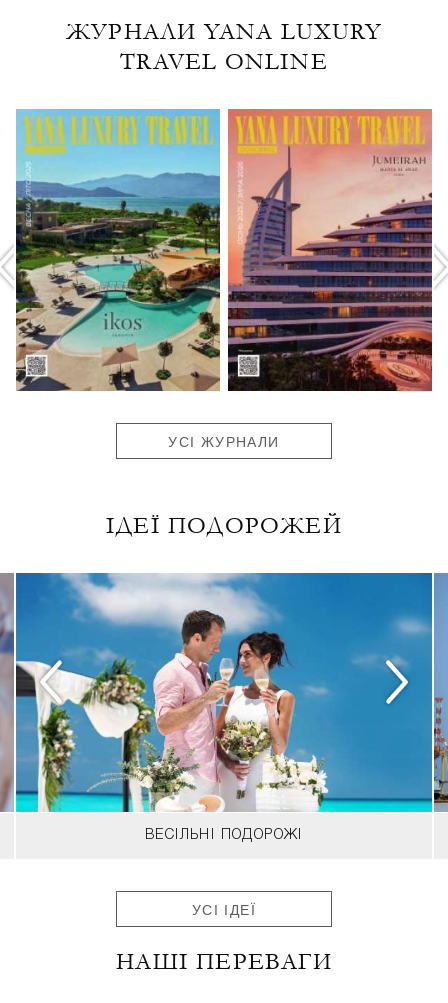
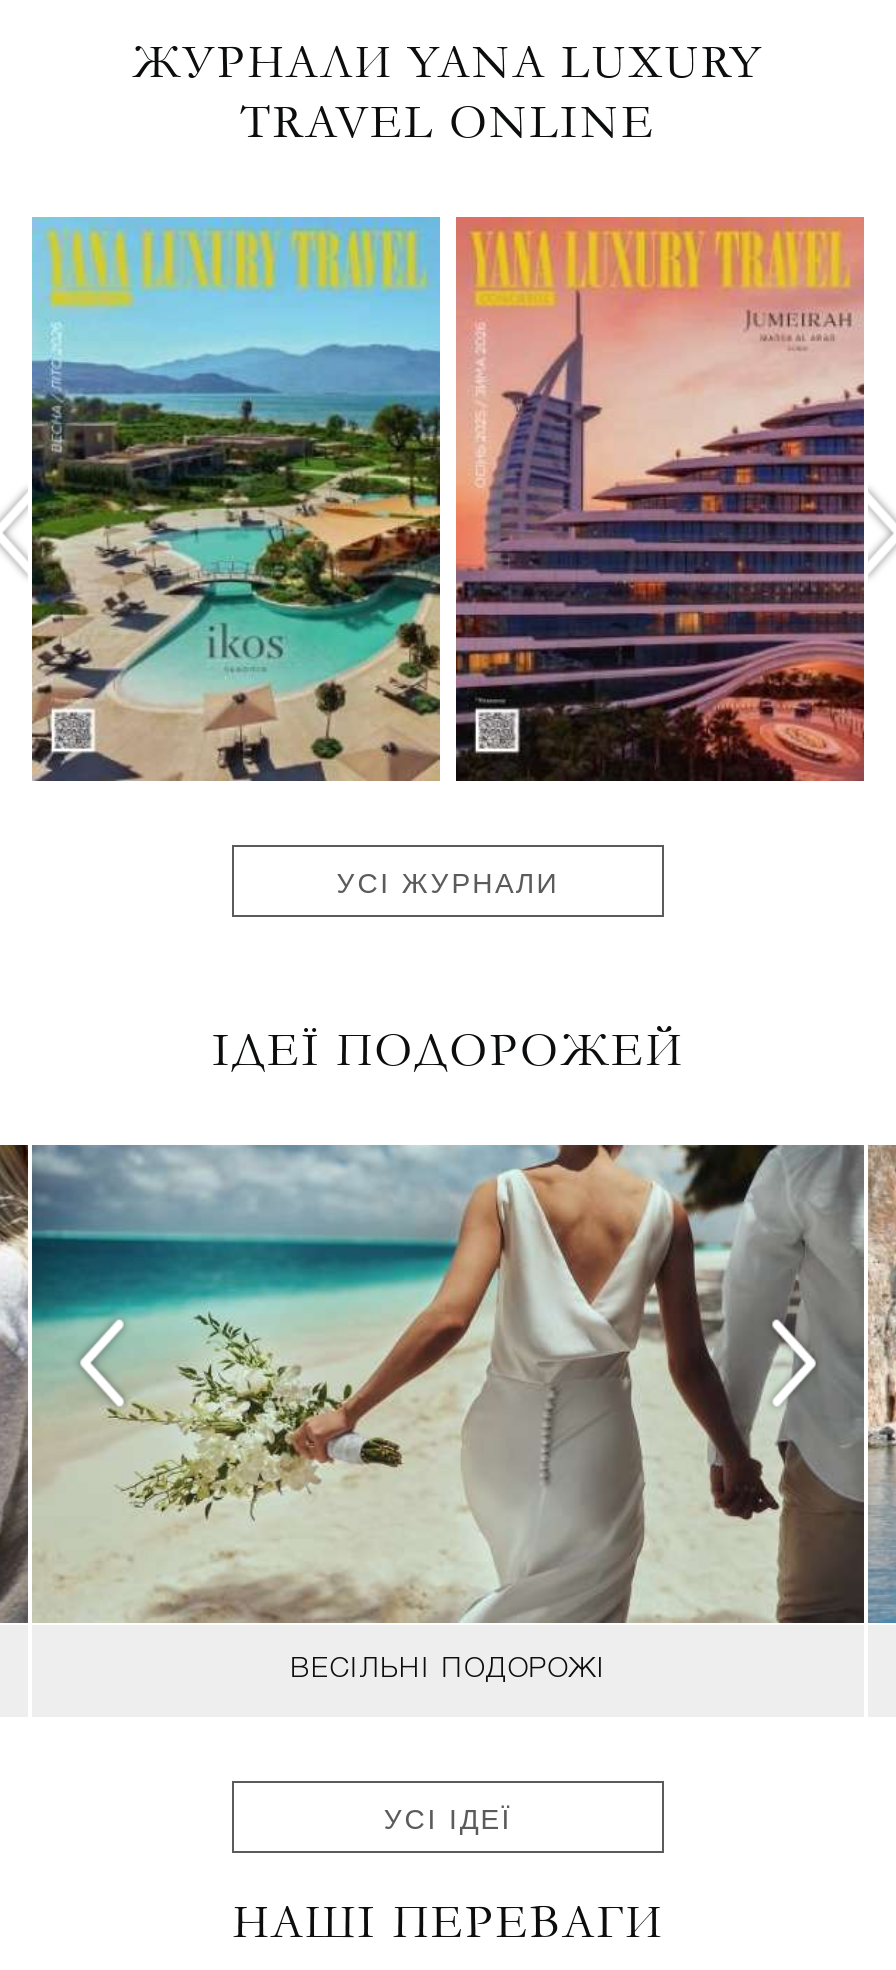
- [image]
+ [image]
